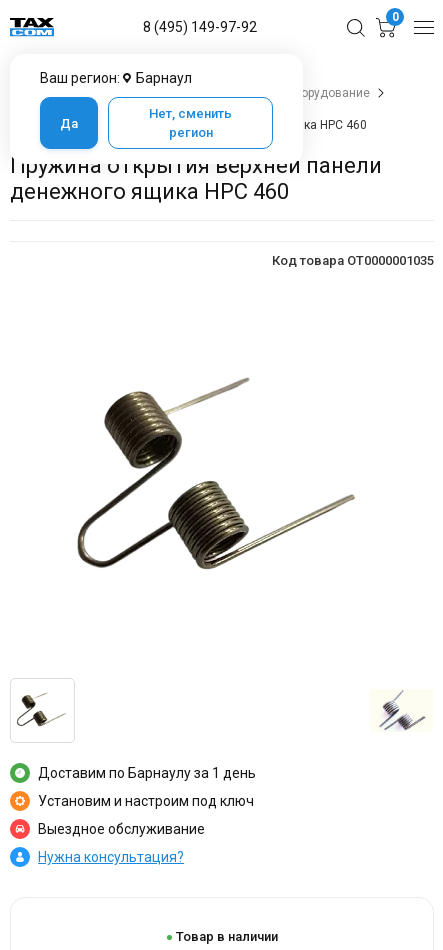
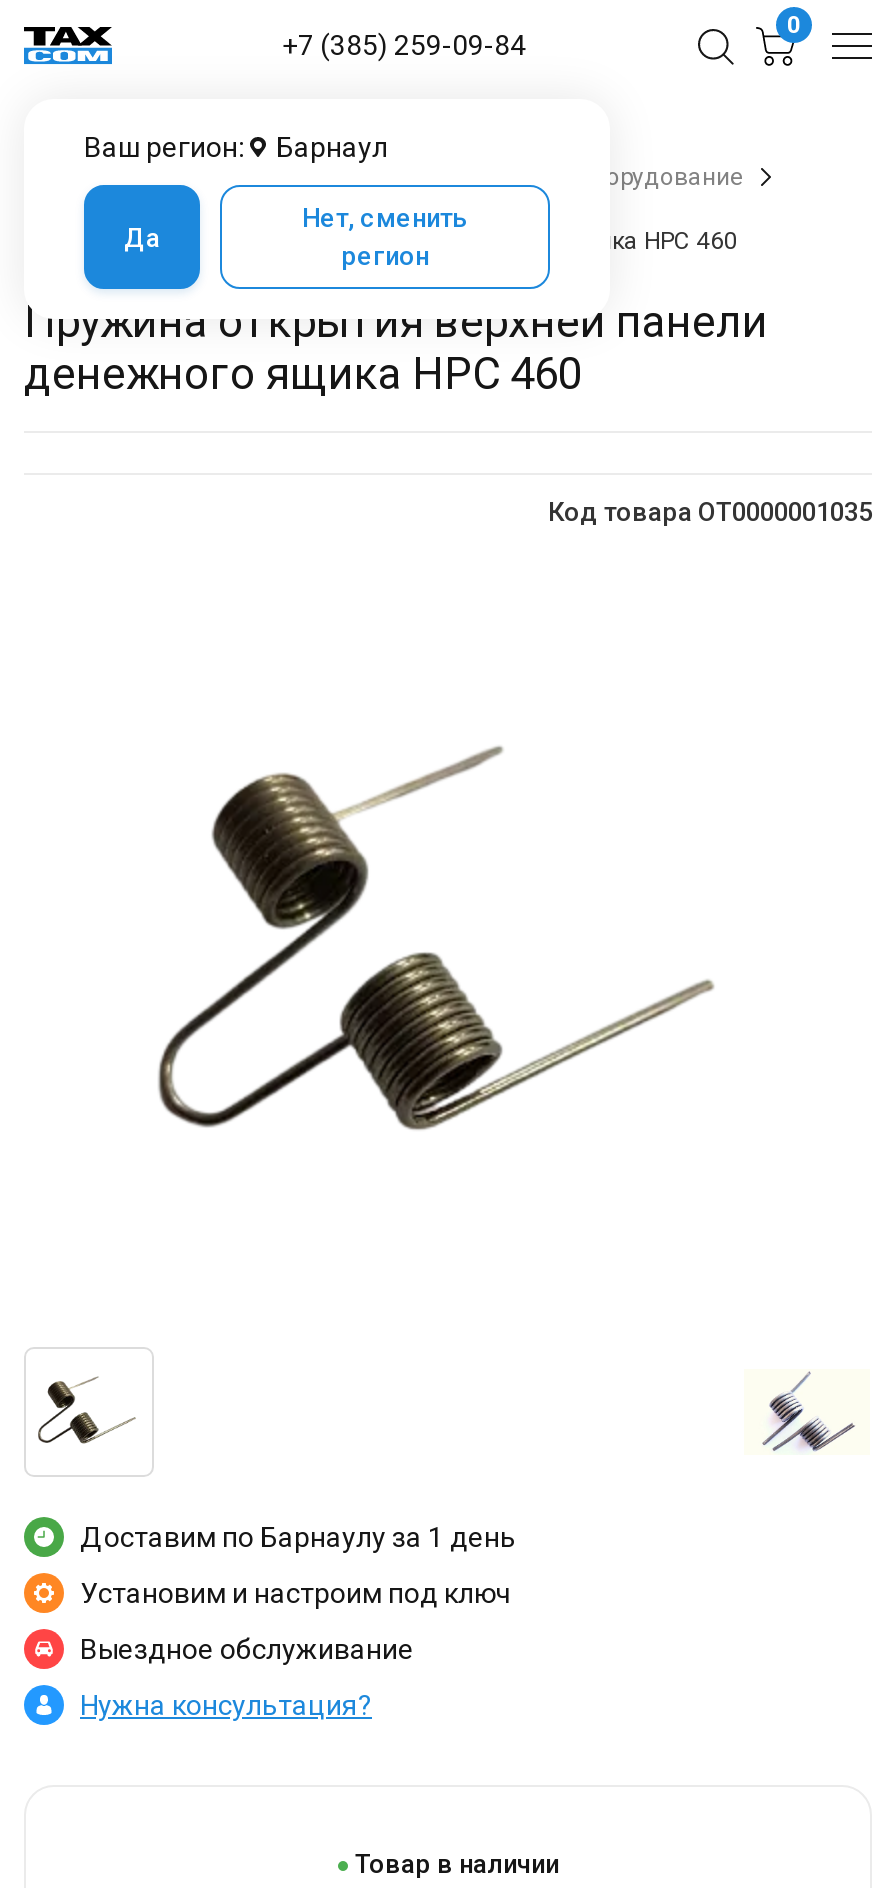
- 8 (495) 149-97-92
+ +7 (385) 259-09-84
